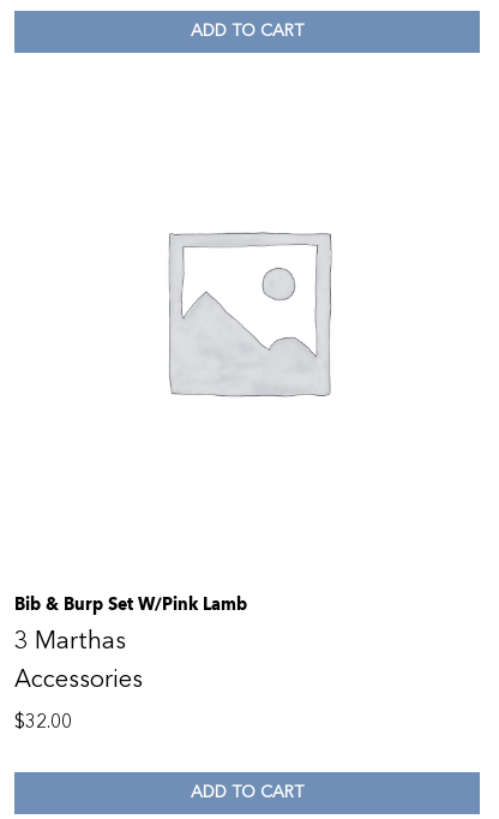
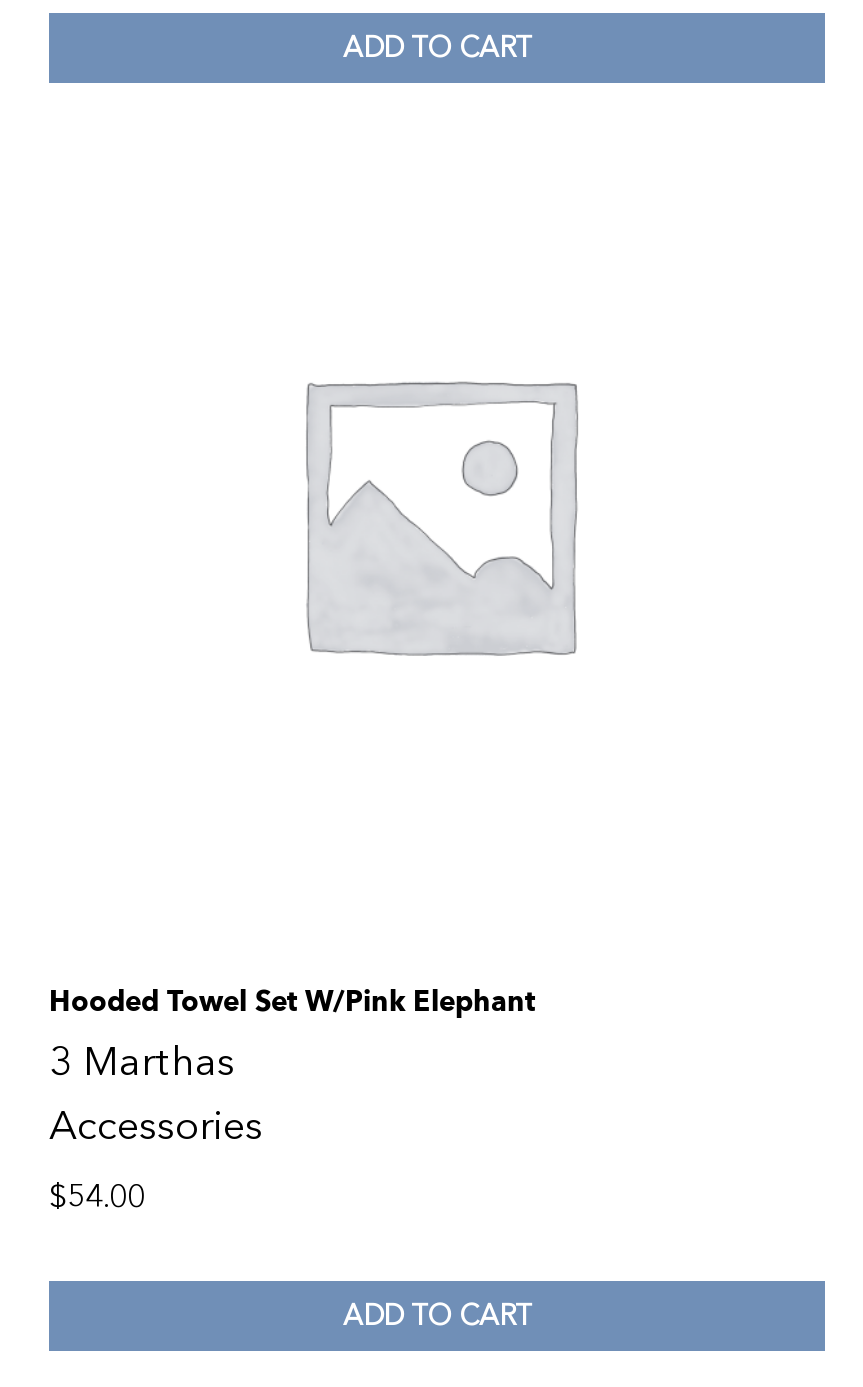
- Bib & Burp Set W/Pink Lamb
+ Hooded Towel Set W/Pink Elephant

- $32.00
+ $54.00
